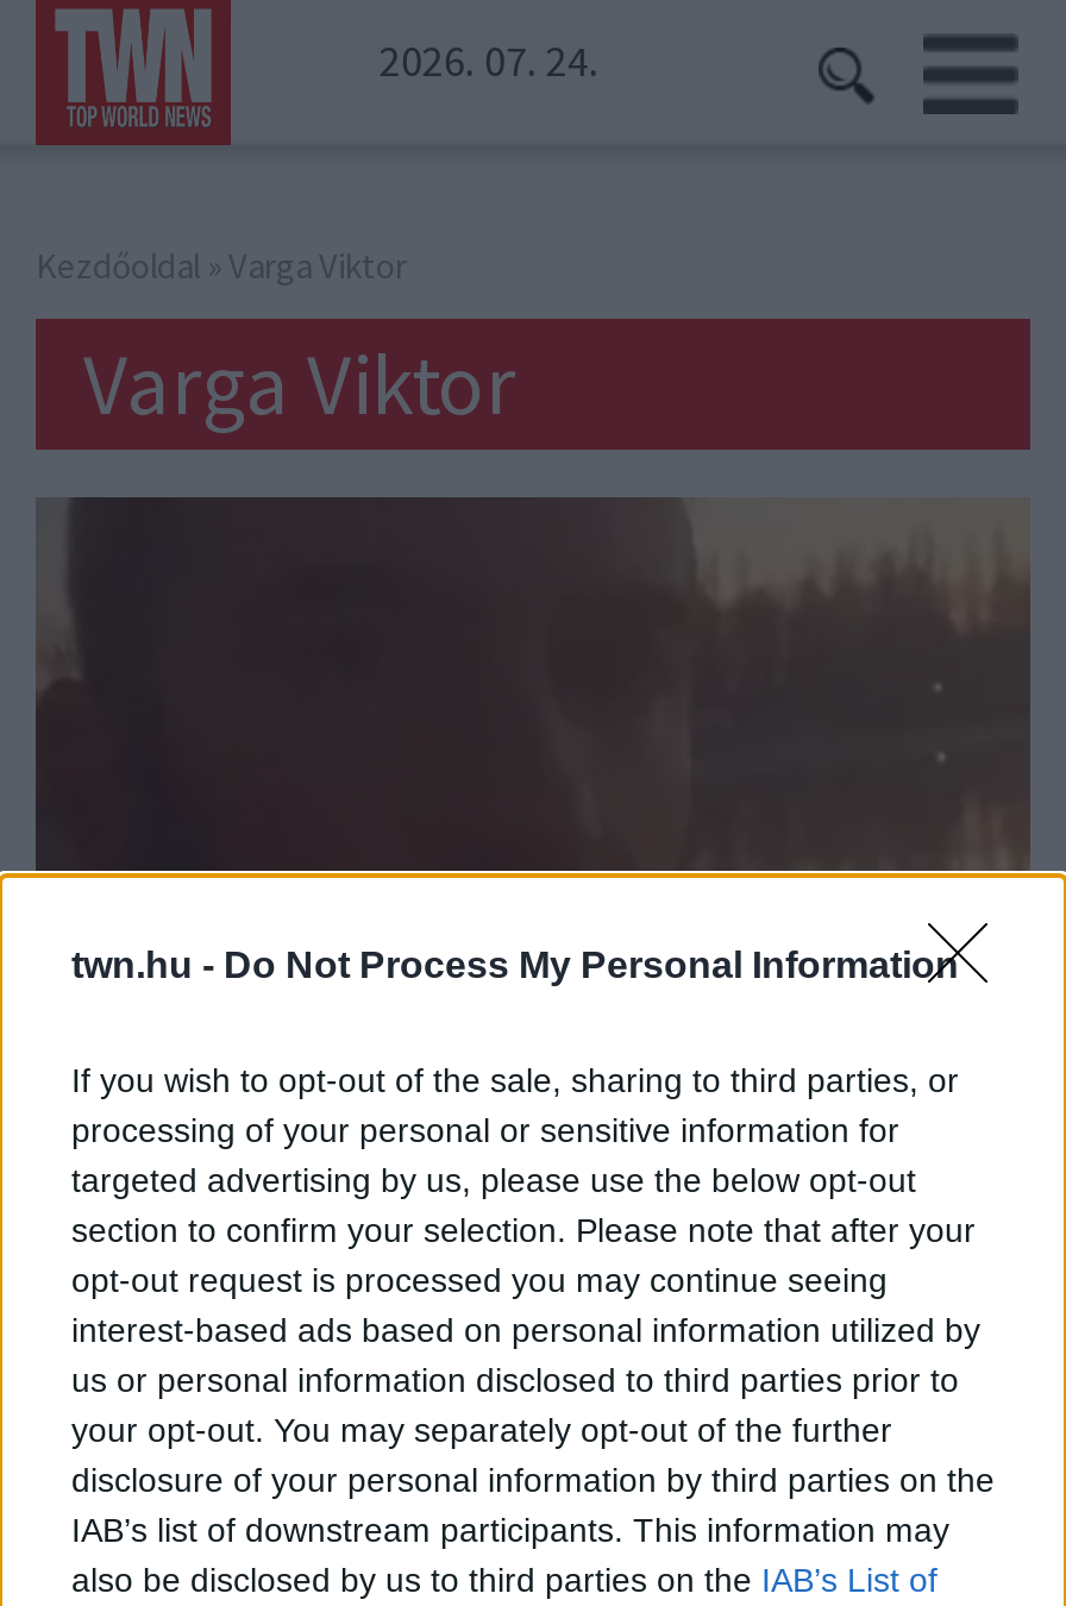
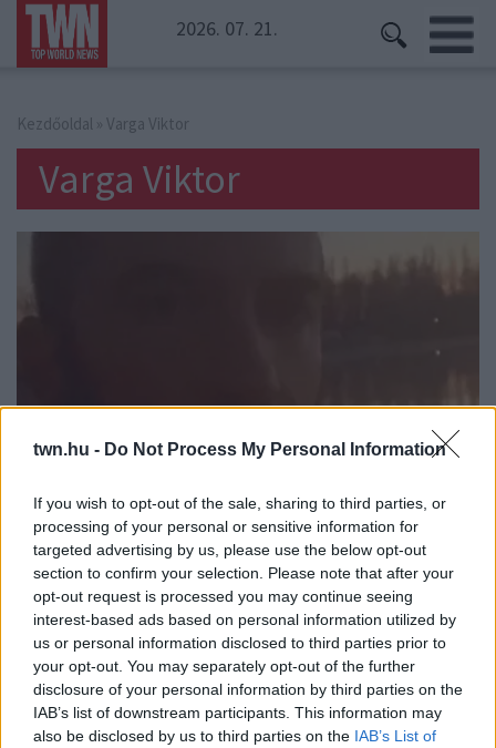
- 2026. 07. 24.
+ 2026. 07. 21.
